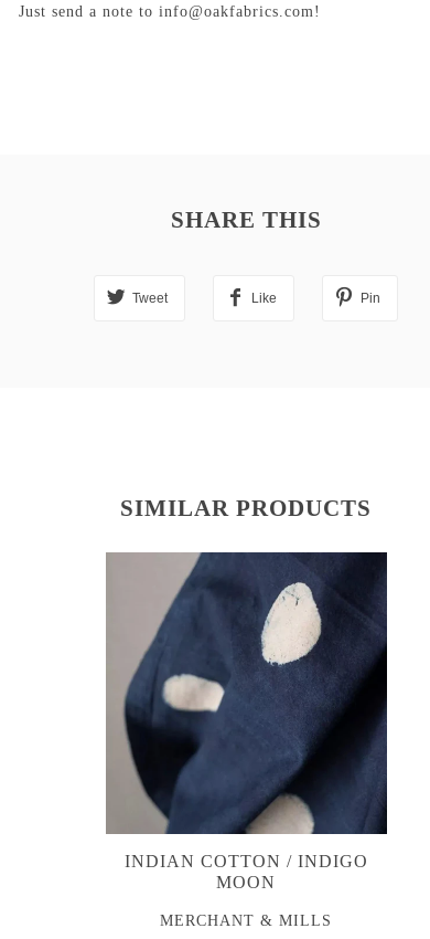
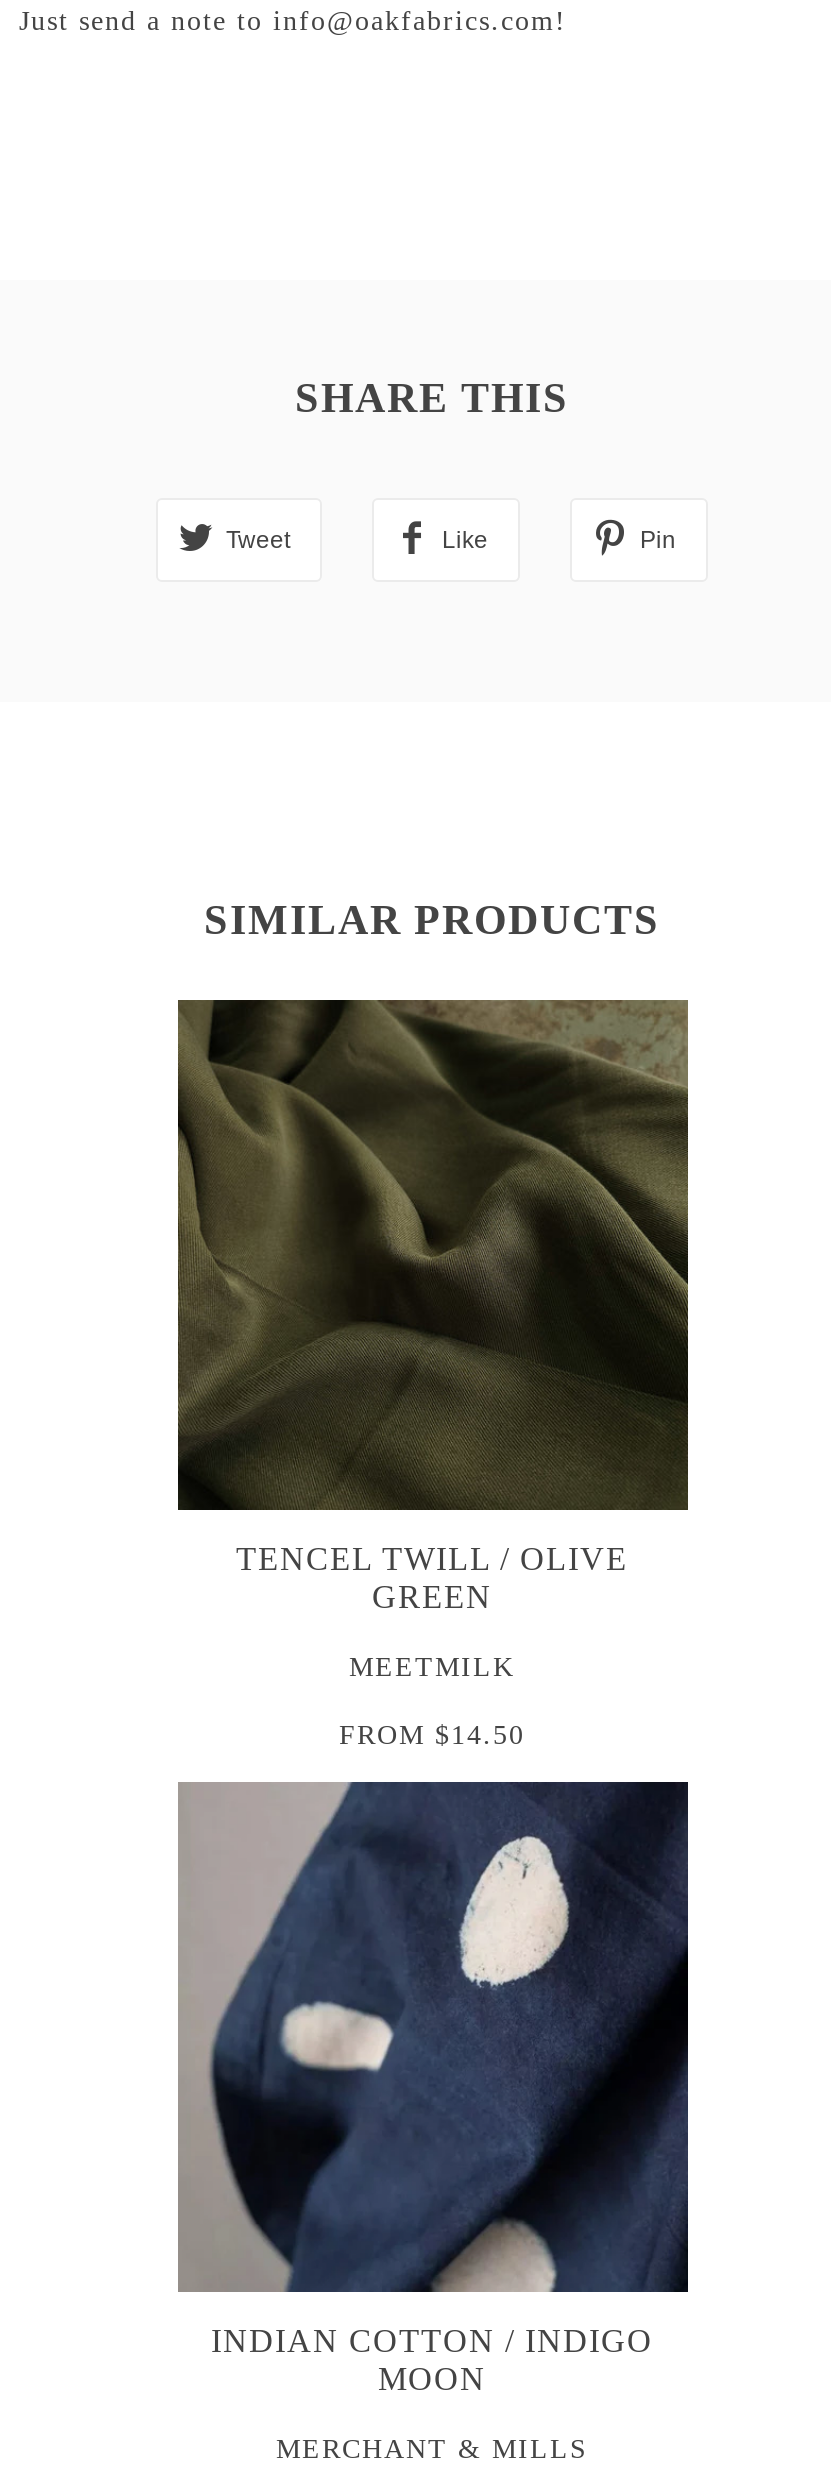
+ [image]
+ TENCEL TWILL / OLIVE
+ GREEN
+ MEETMILK
+ FROM $14.50
